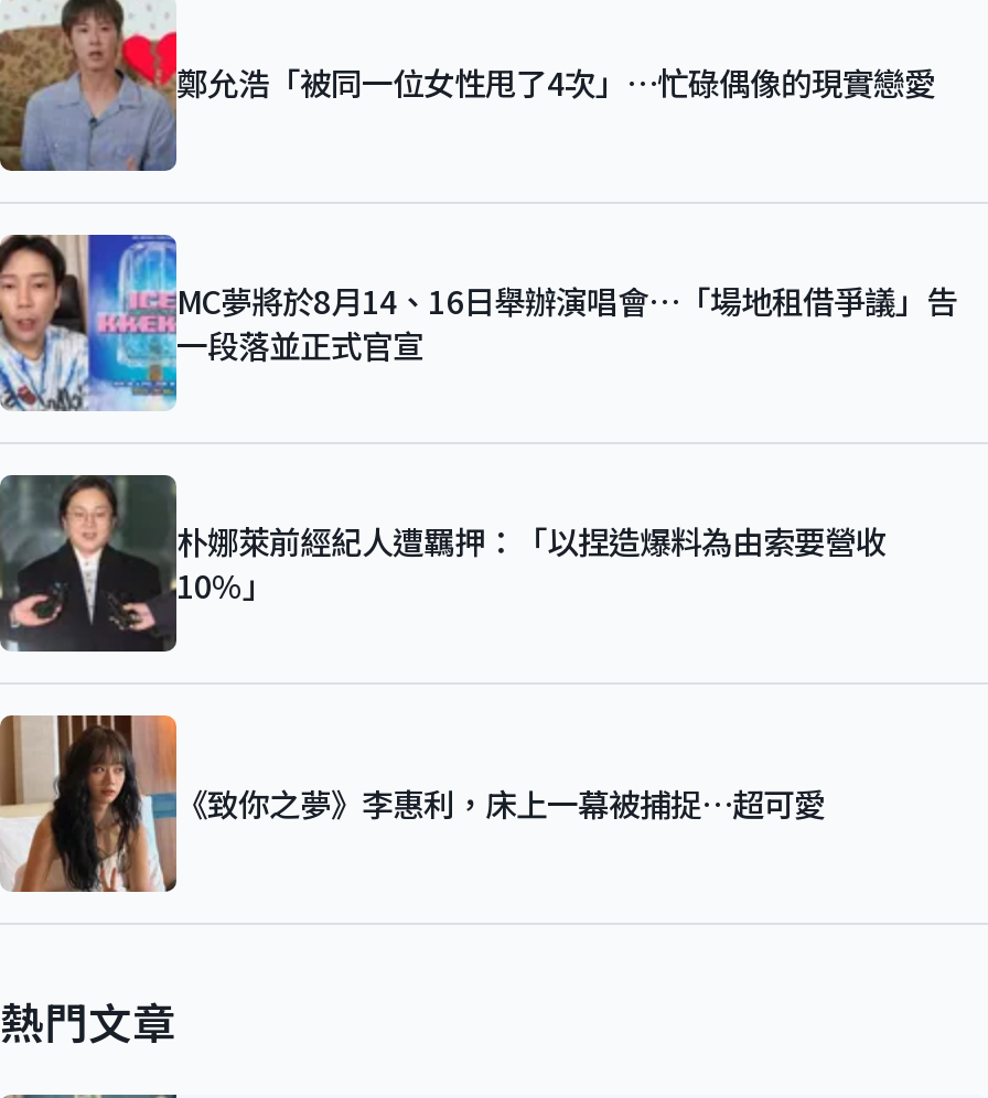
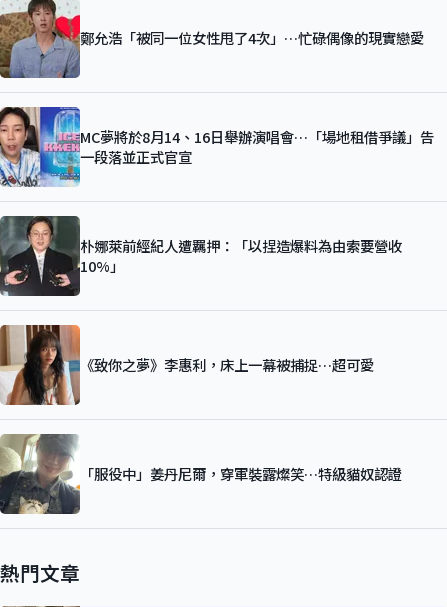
+ [image]
+ 「服役中」姜丹尼爾，穿軍裝露燦笑…特級貓奴認證
